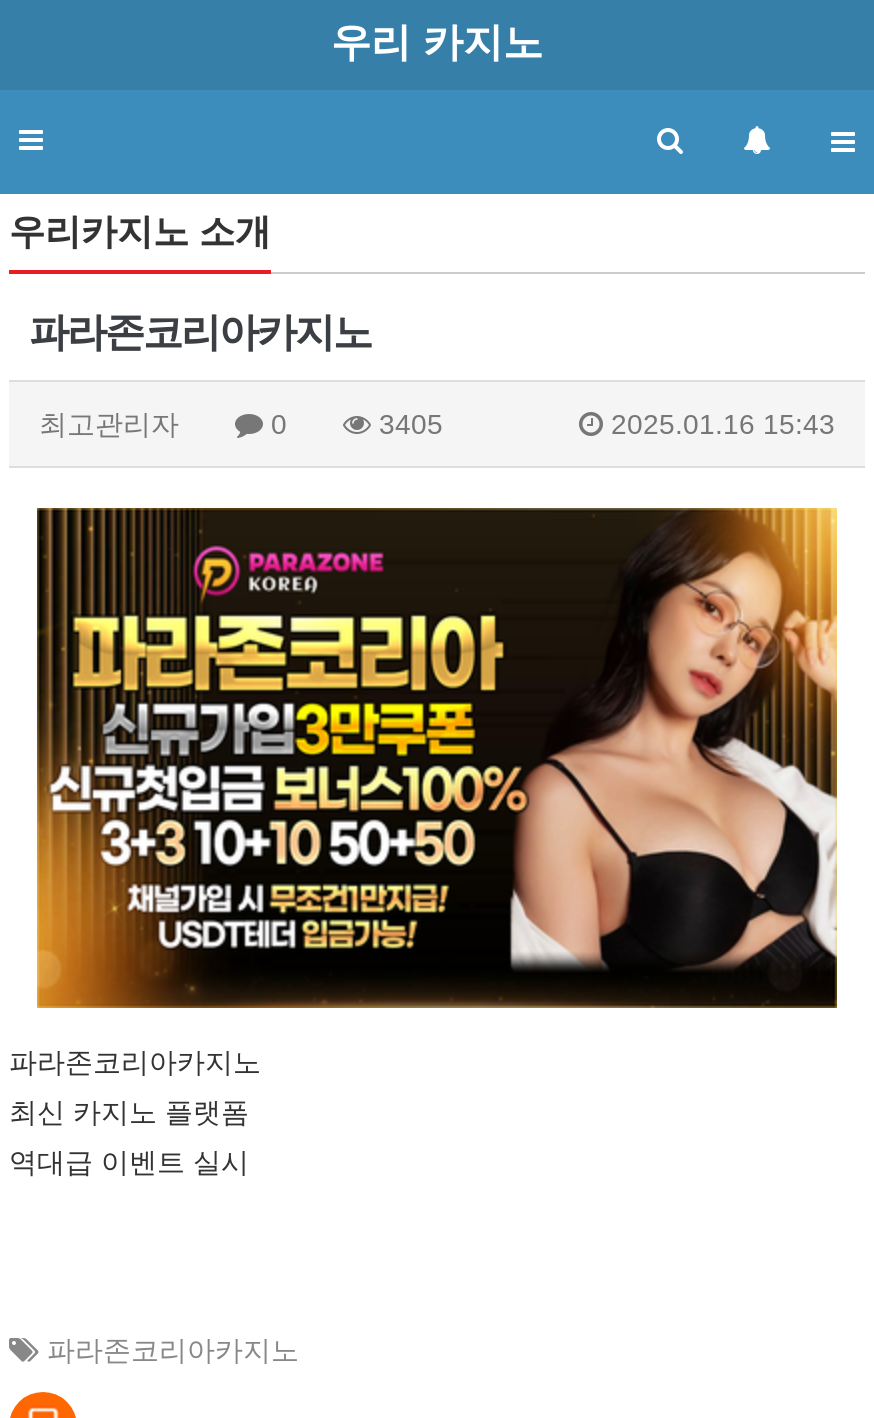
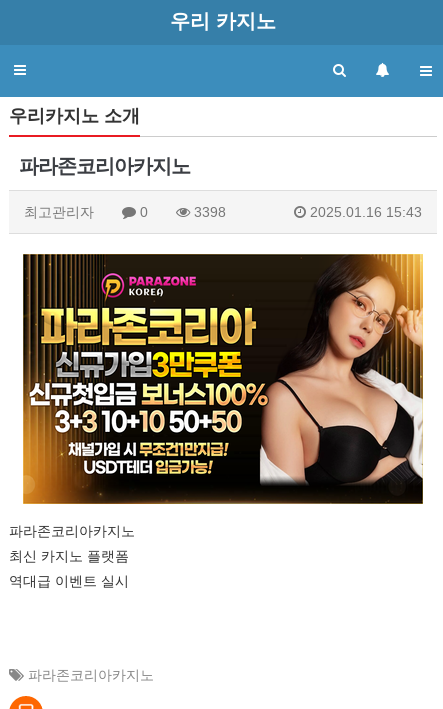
- 3405
+ 3398
